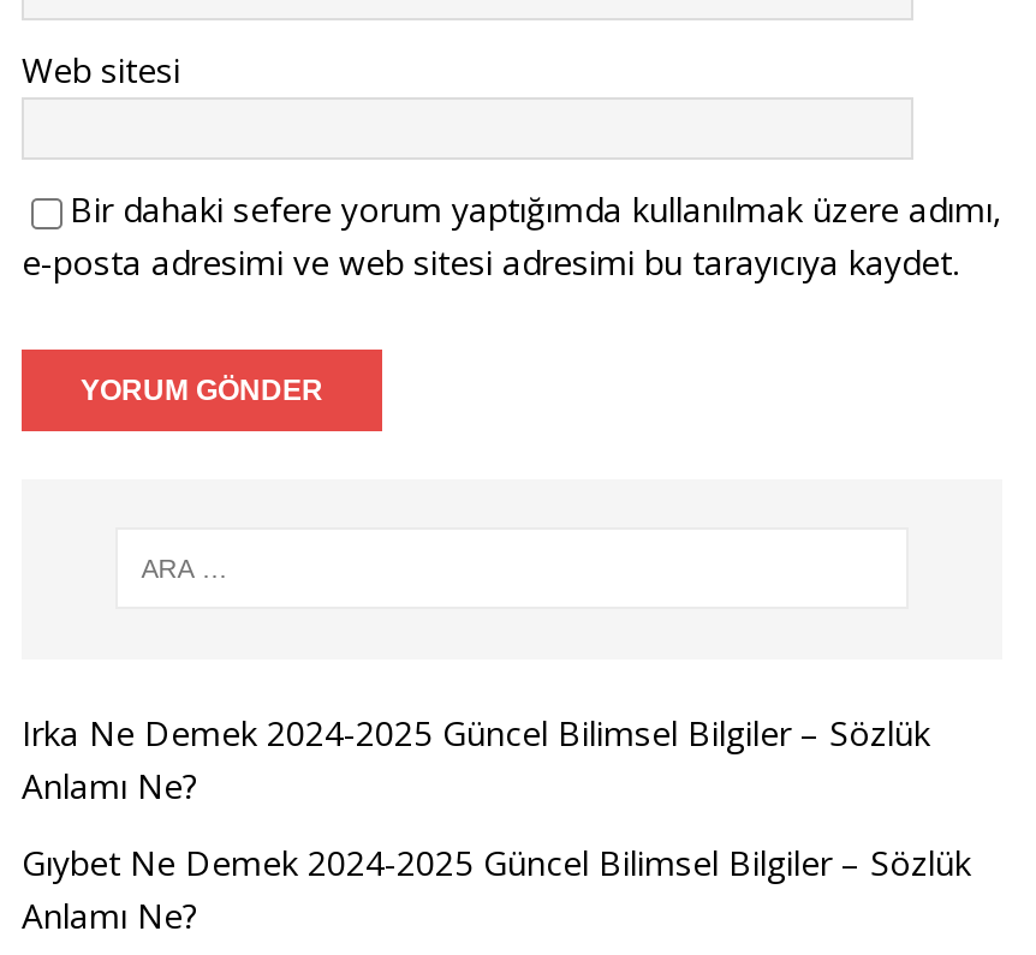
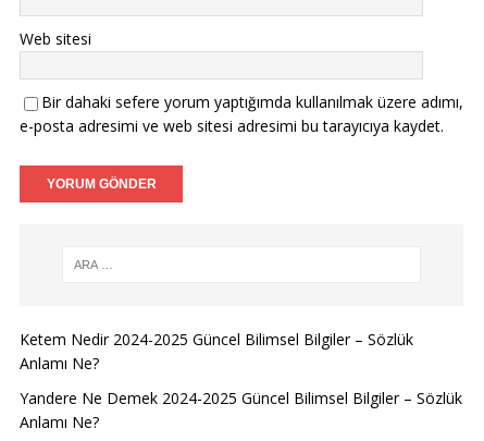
- Irka Ne Demek 2024-2025 Güncel Bilimsel Bilgiler – Sözlük
+ Ketem Nedir 2024-2025 Güncel Bilimsel Bilgiler – Sözlük

- Gıybet Ne Demek 2024-2025 Güncel Bilimsel Bilgiler – Sözlük
+ Yandere Ne Demek 2024-2025 Güncel Bilimsel Bilgiler – Sözlük
